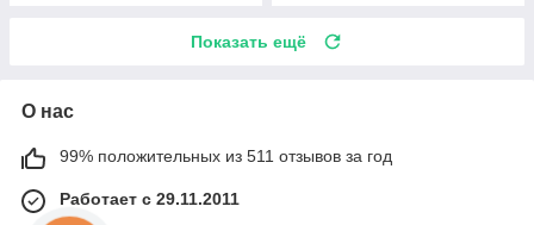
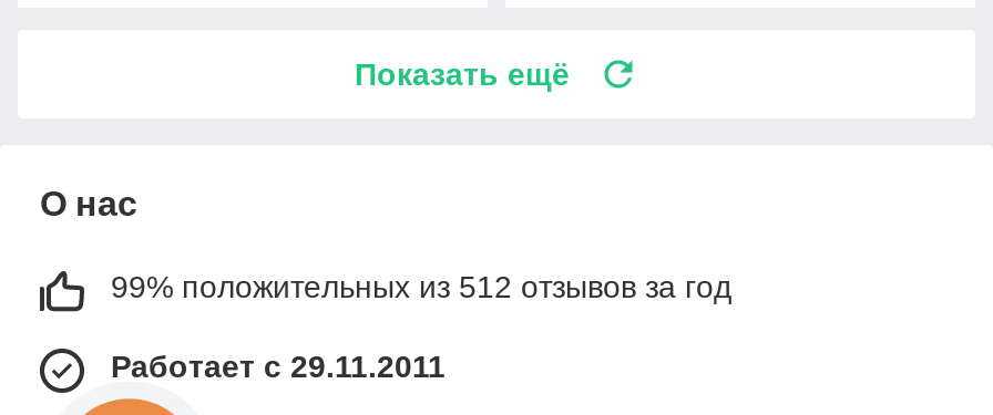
- 99% положительных из 511 отзывов за год
+ 99% положительных из 512 отзывов за год
